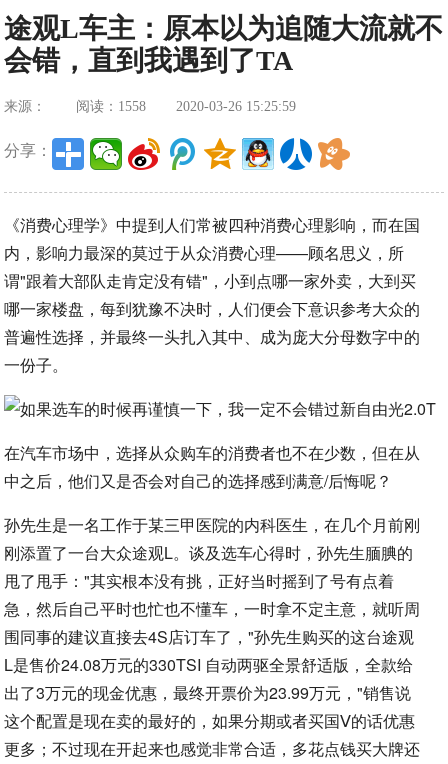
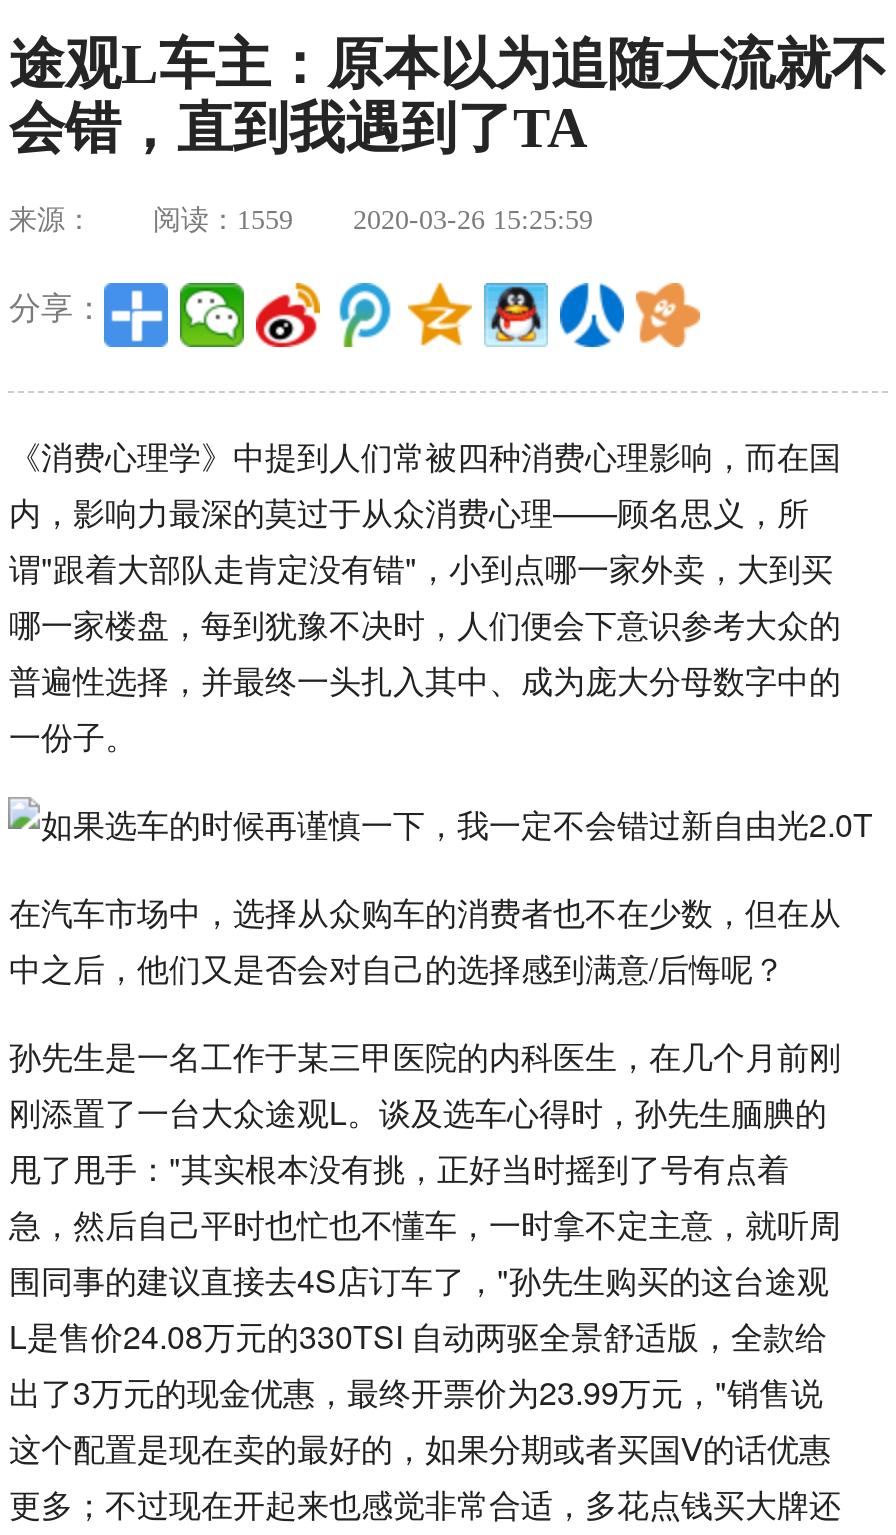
- 来源： 阅读：1558 2020-03-26 15:25:59
+ 来源： 阅读：1559 2020-03-26 15:25:59
